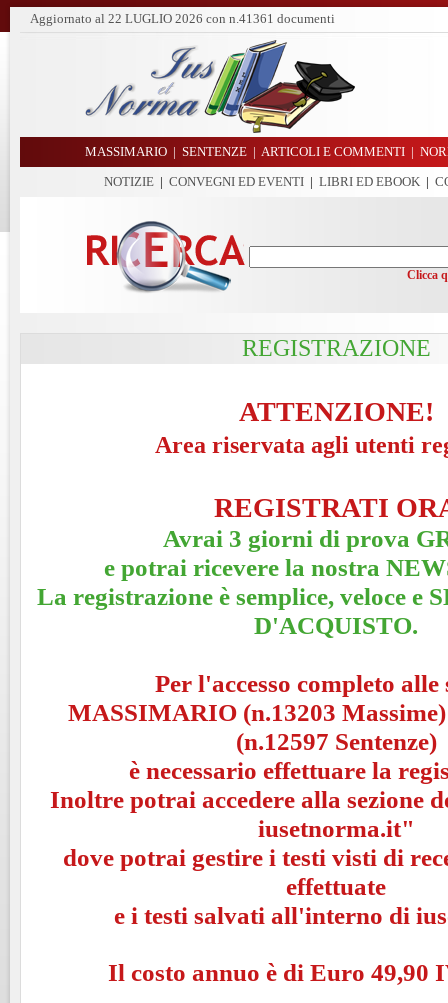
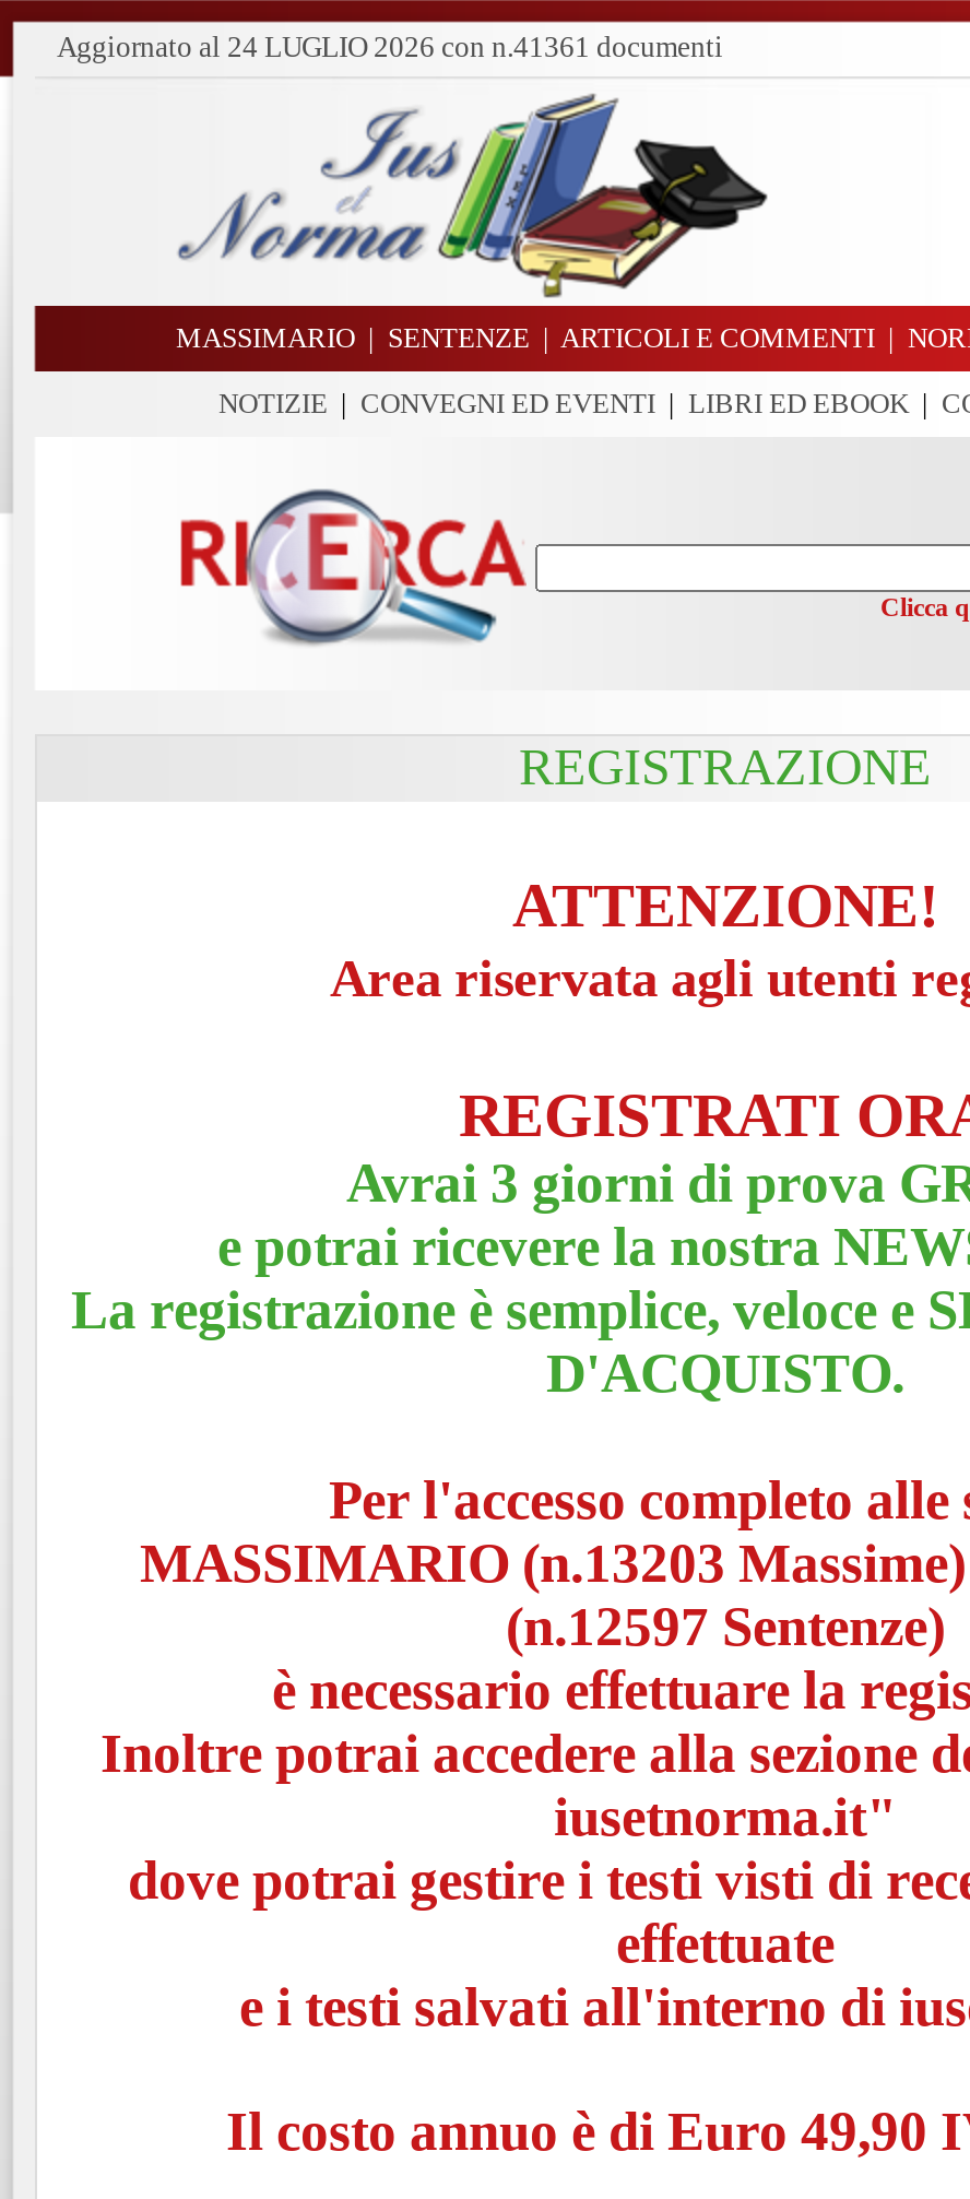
- Aggiornato al 22 LUGLIO 2026 con n.41361 documenti
+ Aggiornato al 24 LUGLIO 2026 con n.41361 documenti
